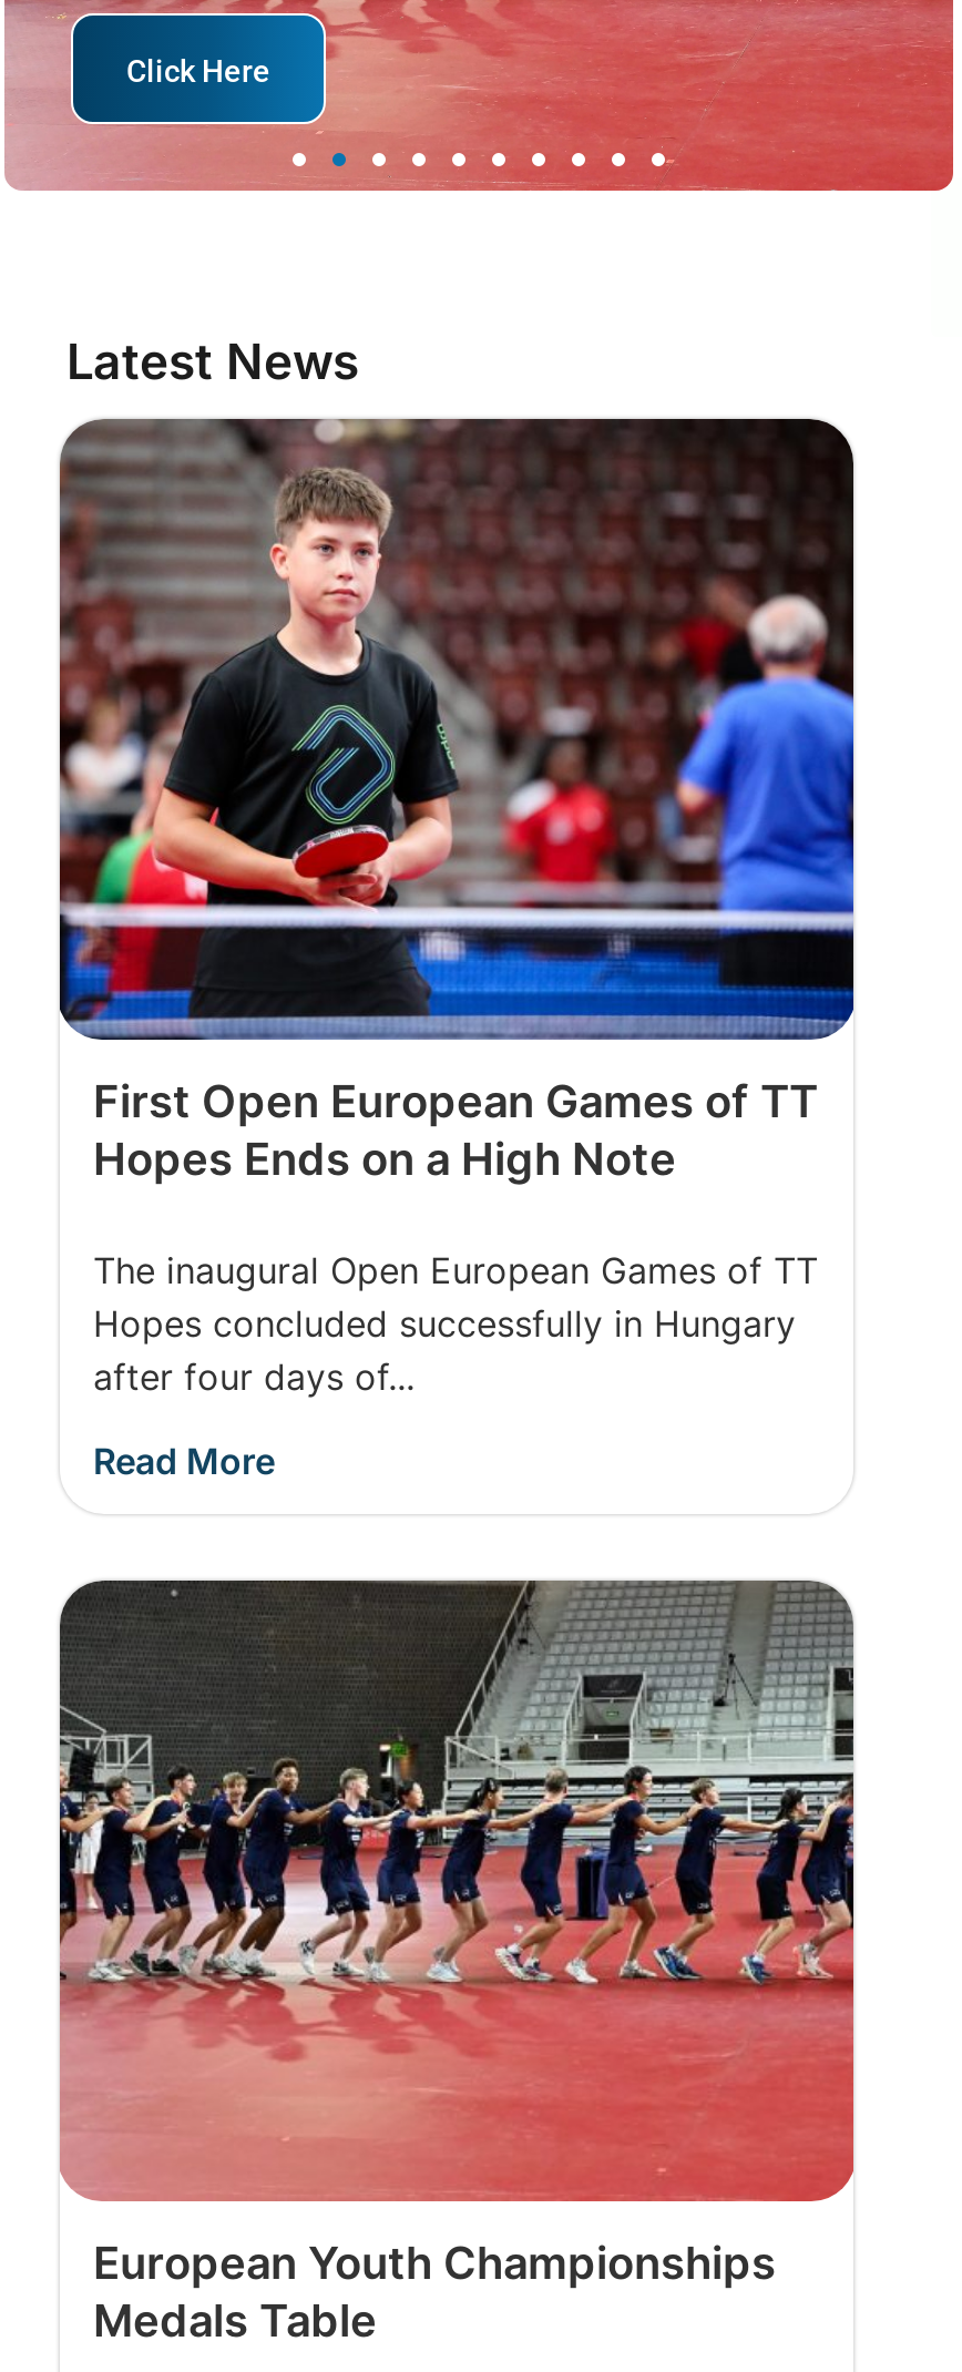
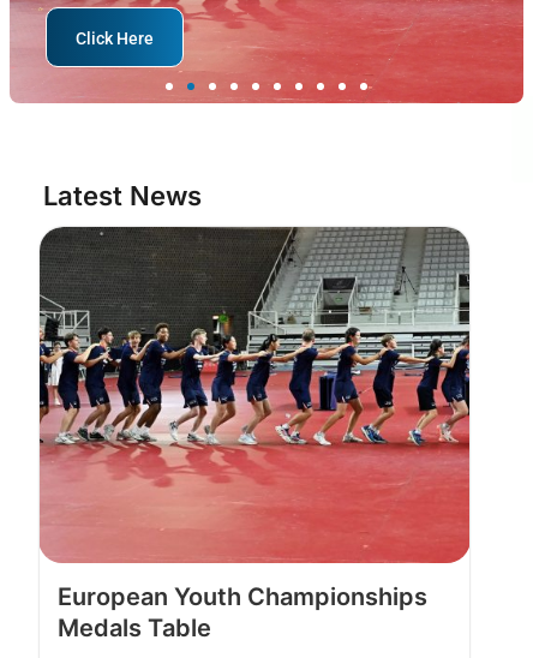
- [image]
- First Open European Games of TT
- Hopes Ends on a High Note
- The inaugural Open European Games of TT
- Hopes concluded successfully in Hungary
- after four days of...
- Read More
